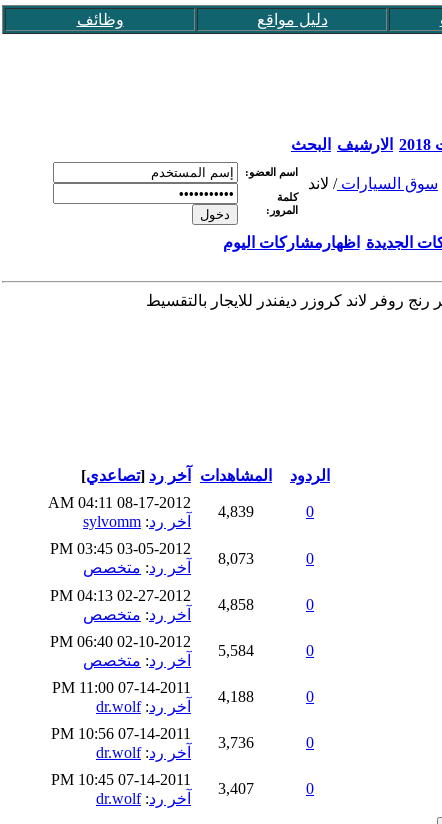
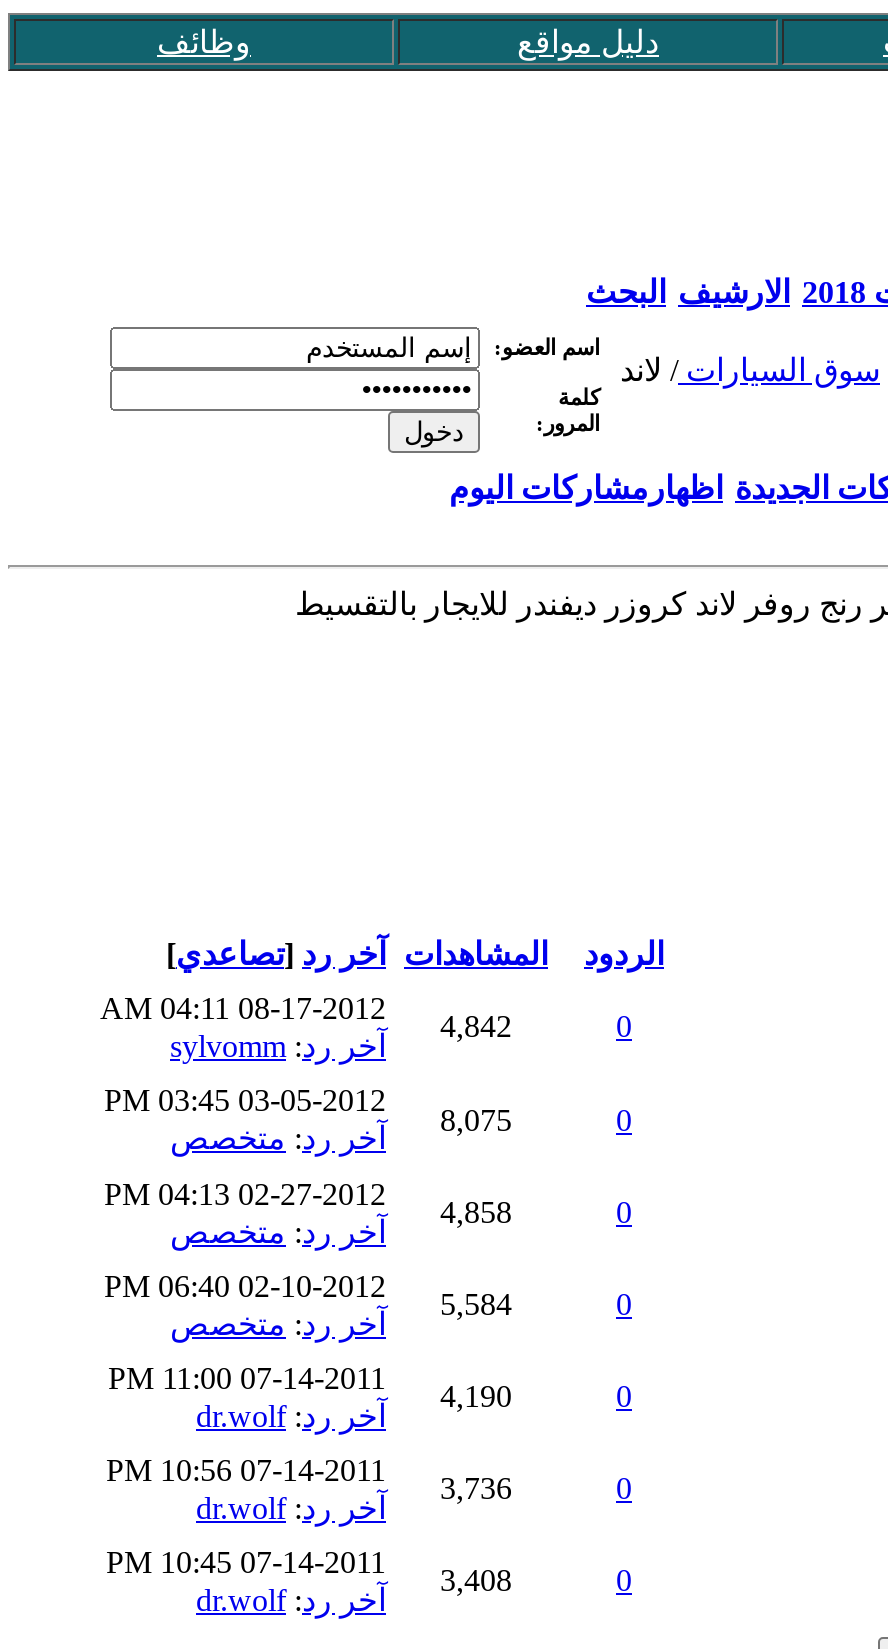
- 4,839
+ 4,842

- 8,073
+ 8,075

- 4,188
+ 4,190

- 3,407
+ 3,408
